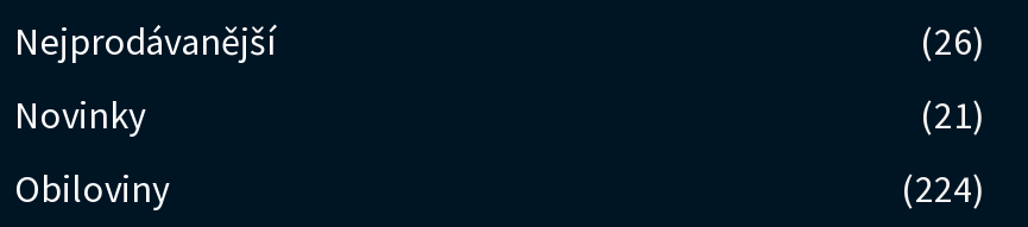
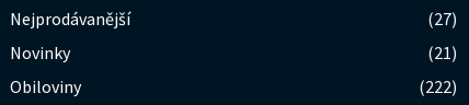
- (26)
+ (27)

- (224)
+ (222)
